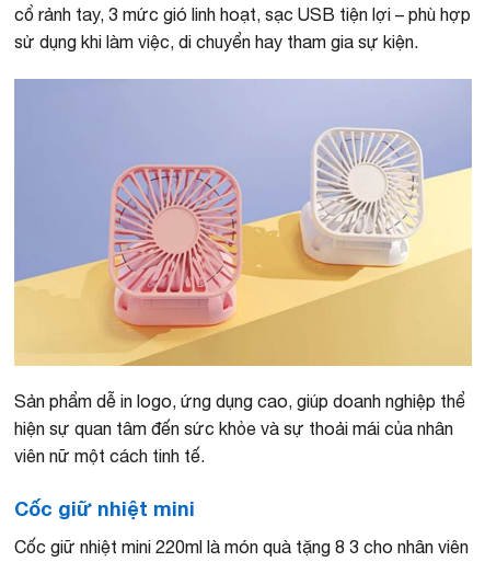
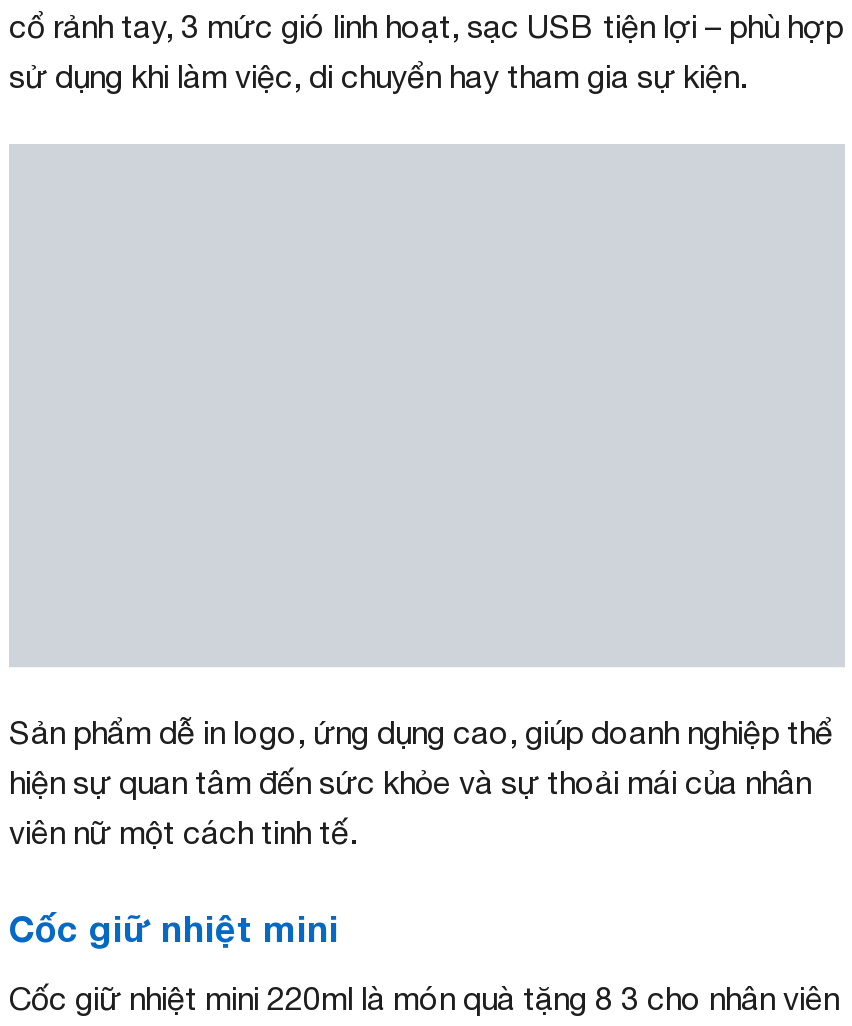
- [image]
